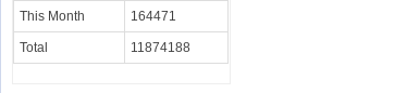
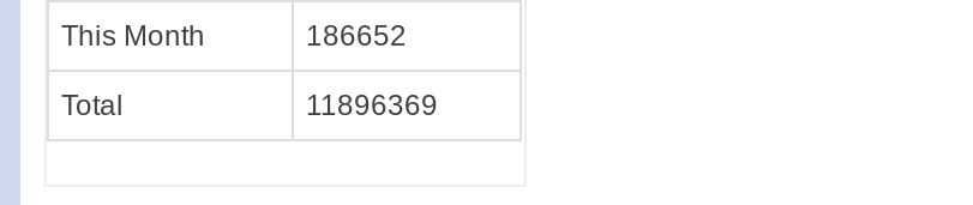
- 164471
+ 186652

- 11874188
+ 11896369
